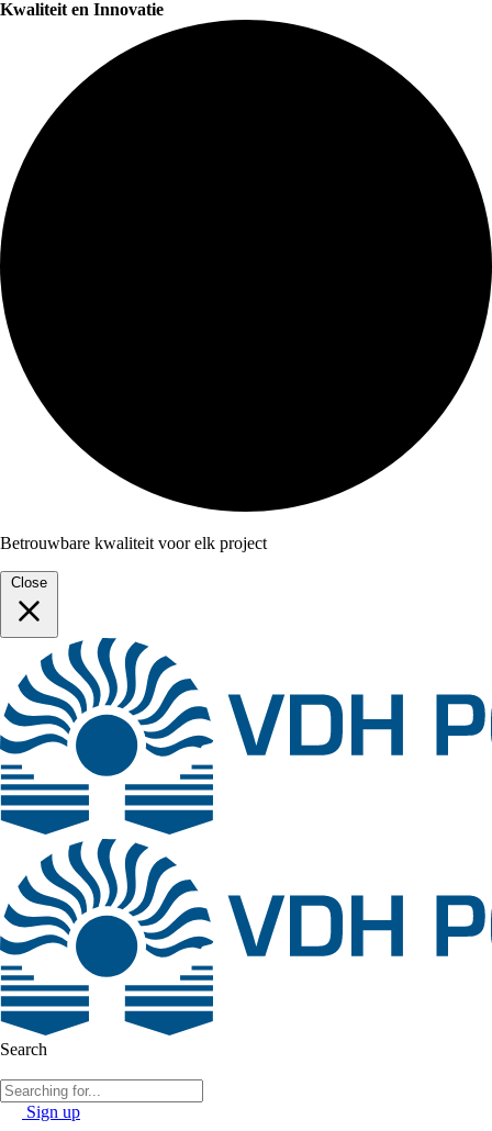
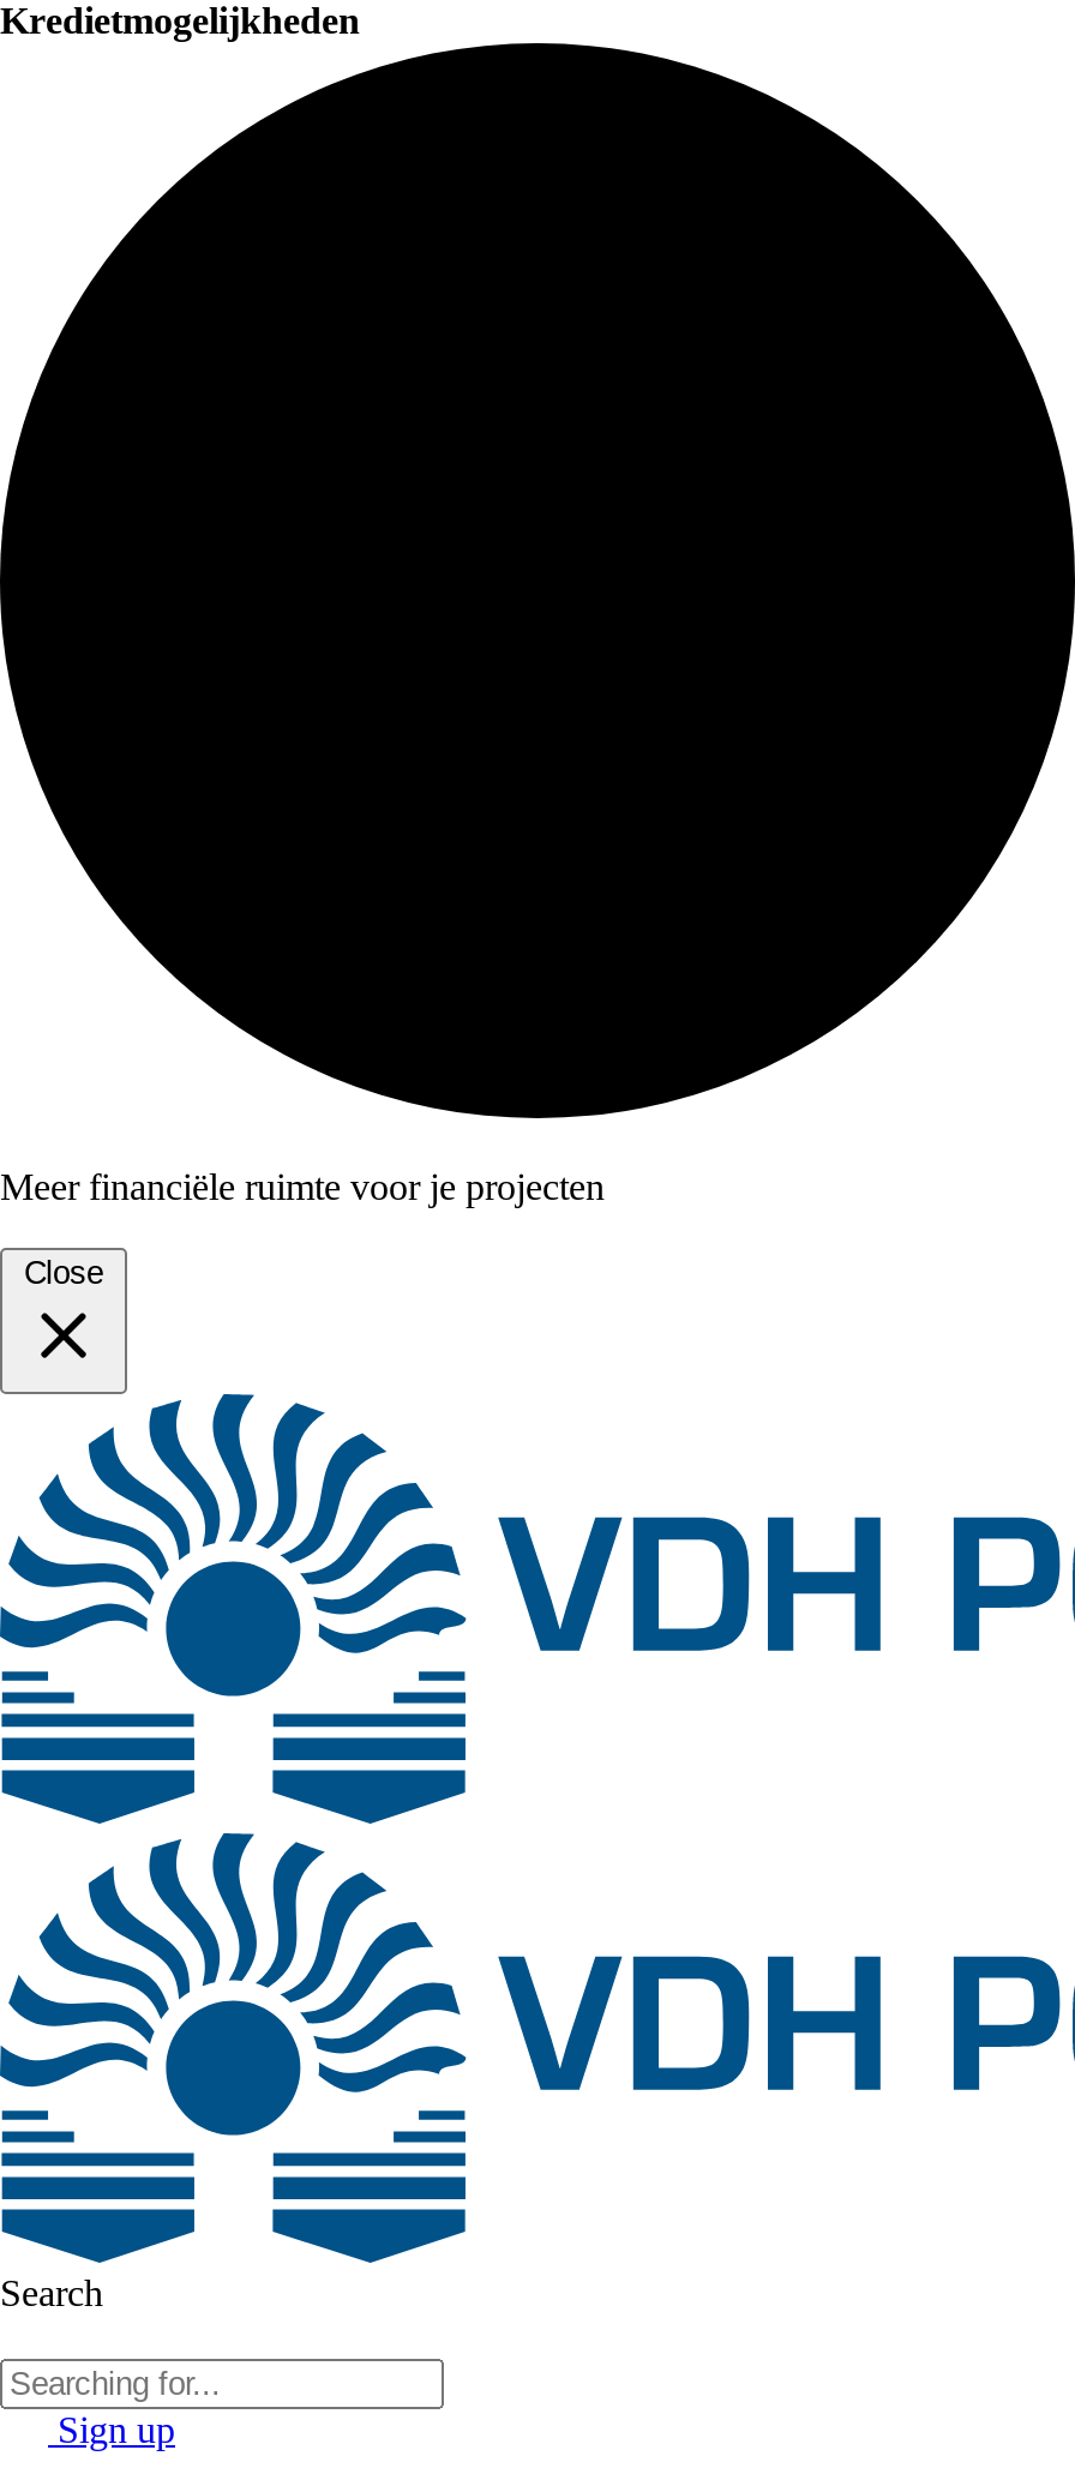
- Kwaliteit en Innovatie
+ Kredietmogelijkheden

- Betrouwbare kwaliteit voor elk project
+ Meer financiële ruimte voor je projecten
